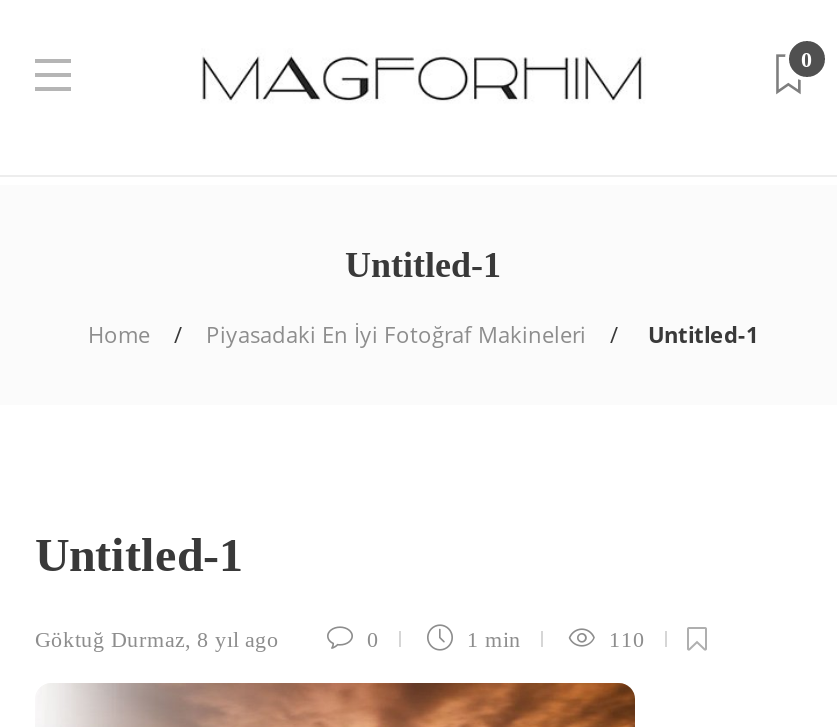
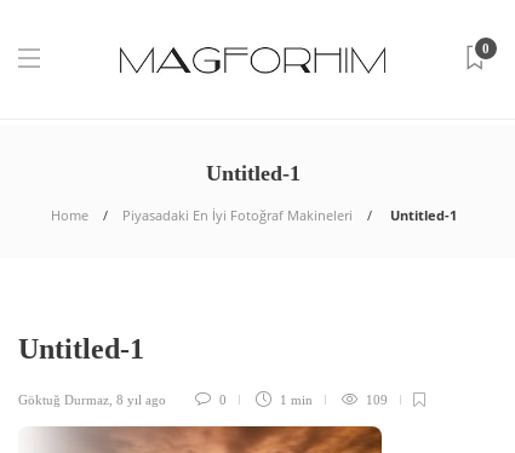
- 110
+ 109
